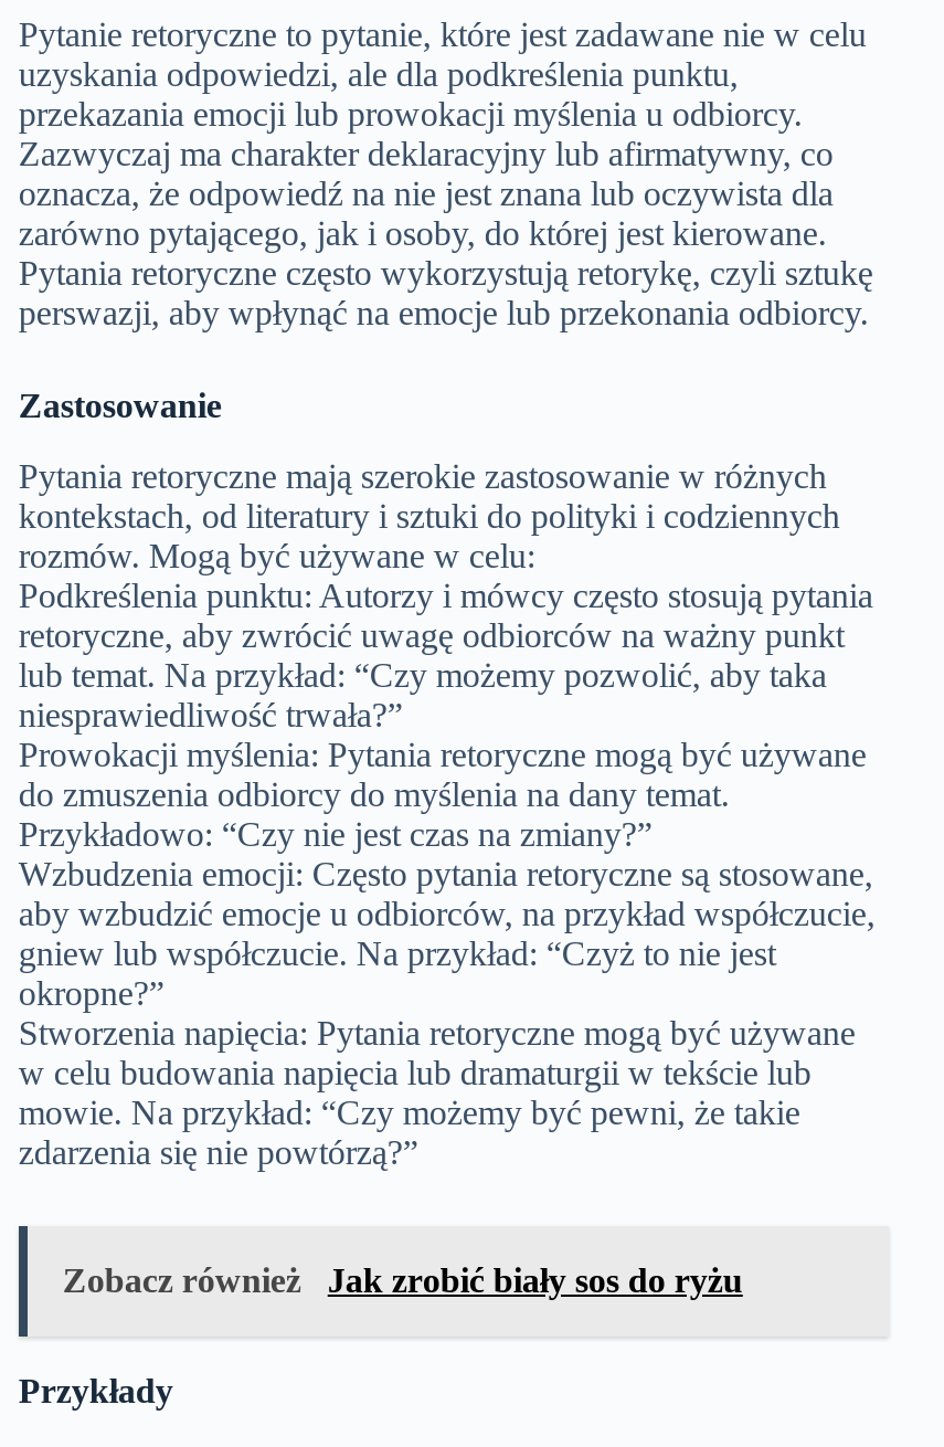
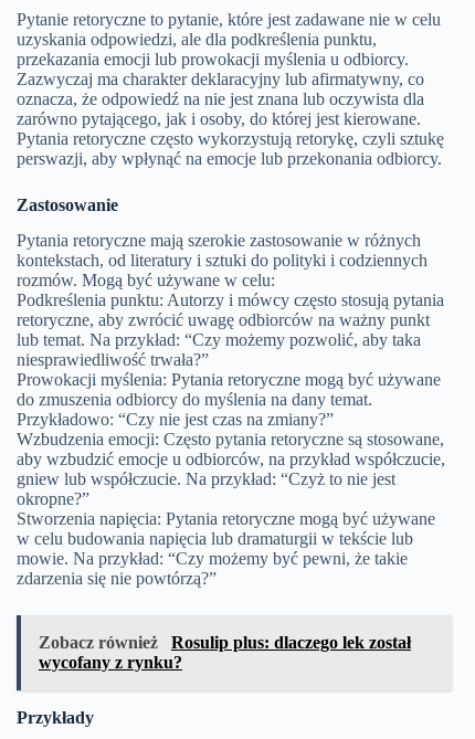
- Zobacz również Jak zrobić biały sos do ryżu
+ Zobacz również Rosulip plus: dlaczego lek został
+ wycofany z rynku?
